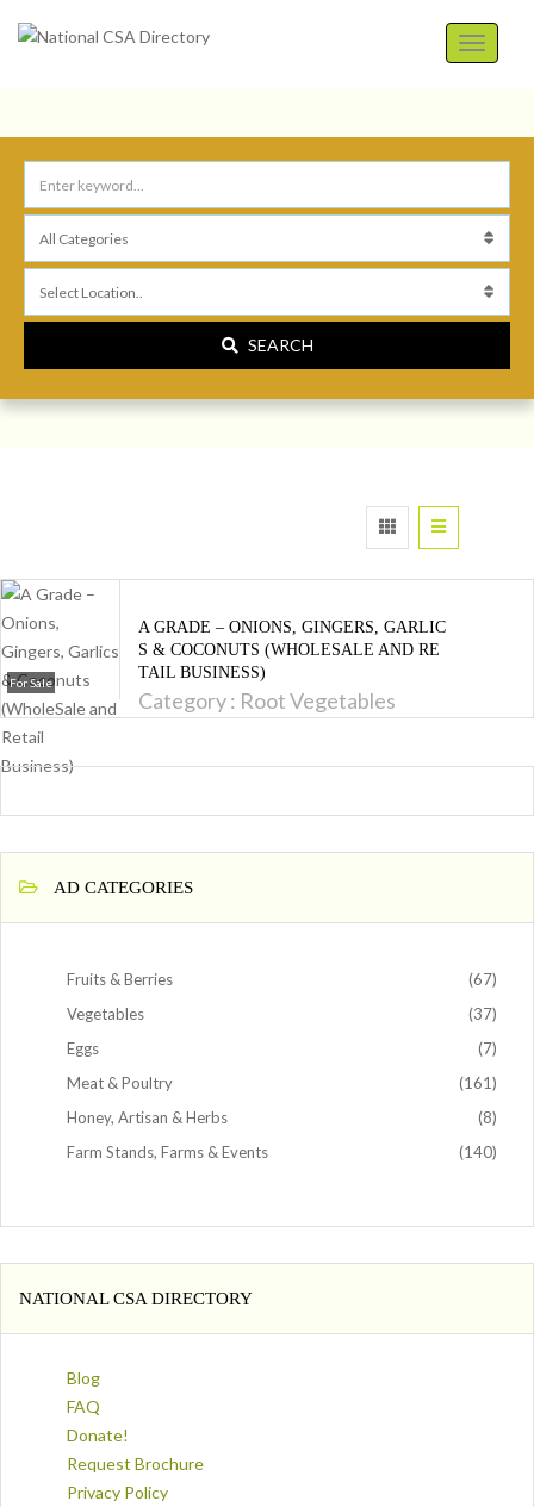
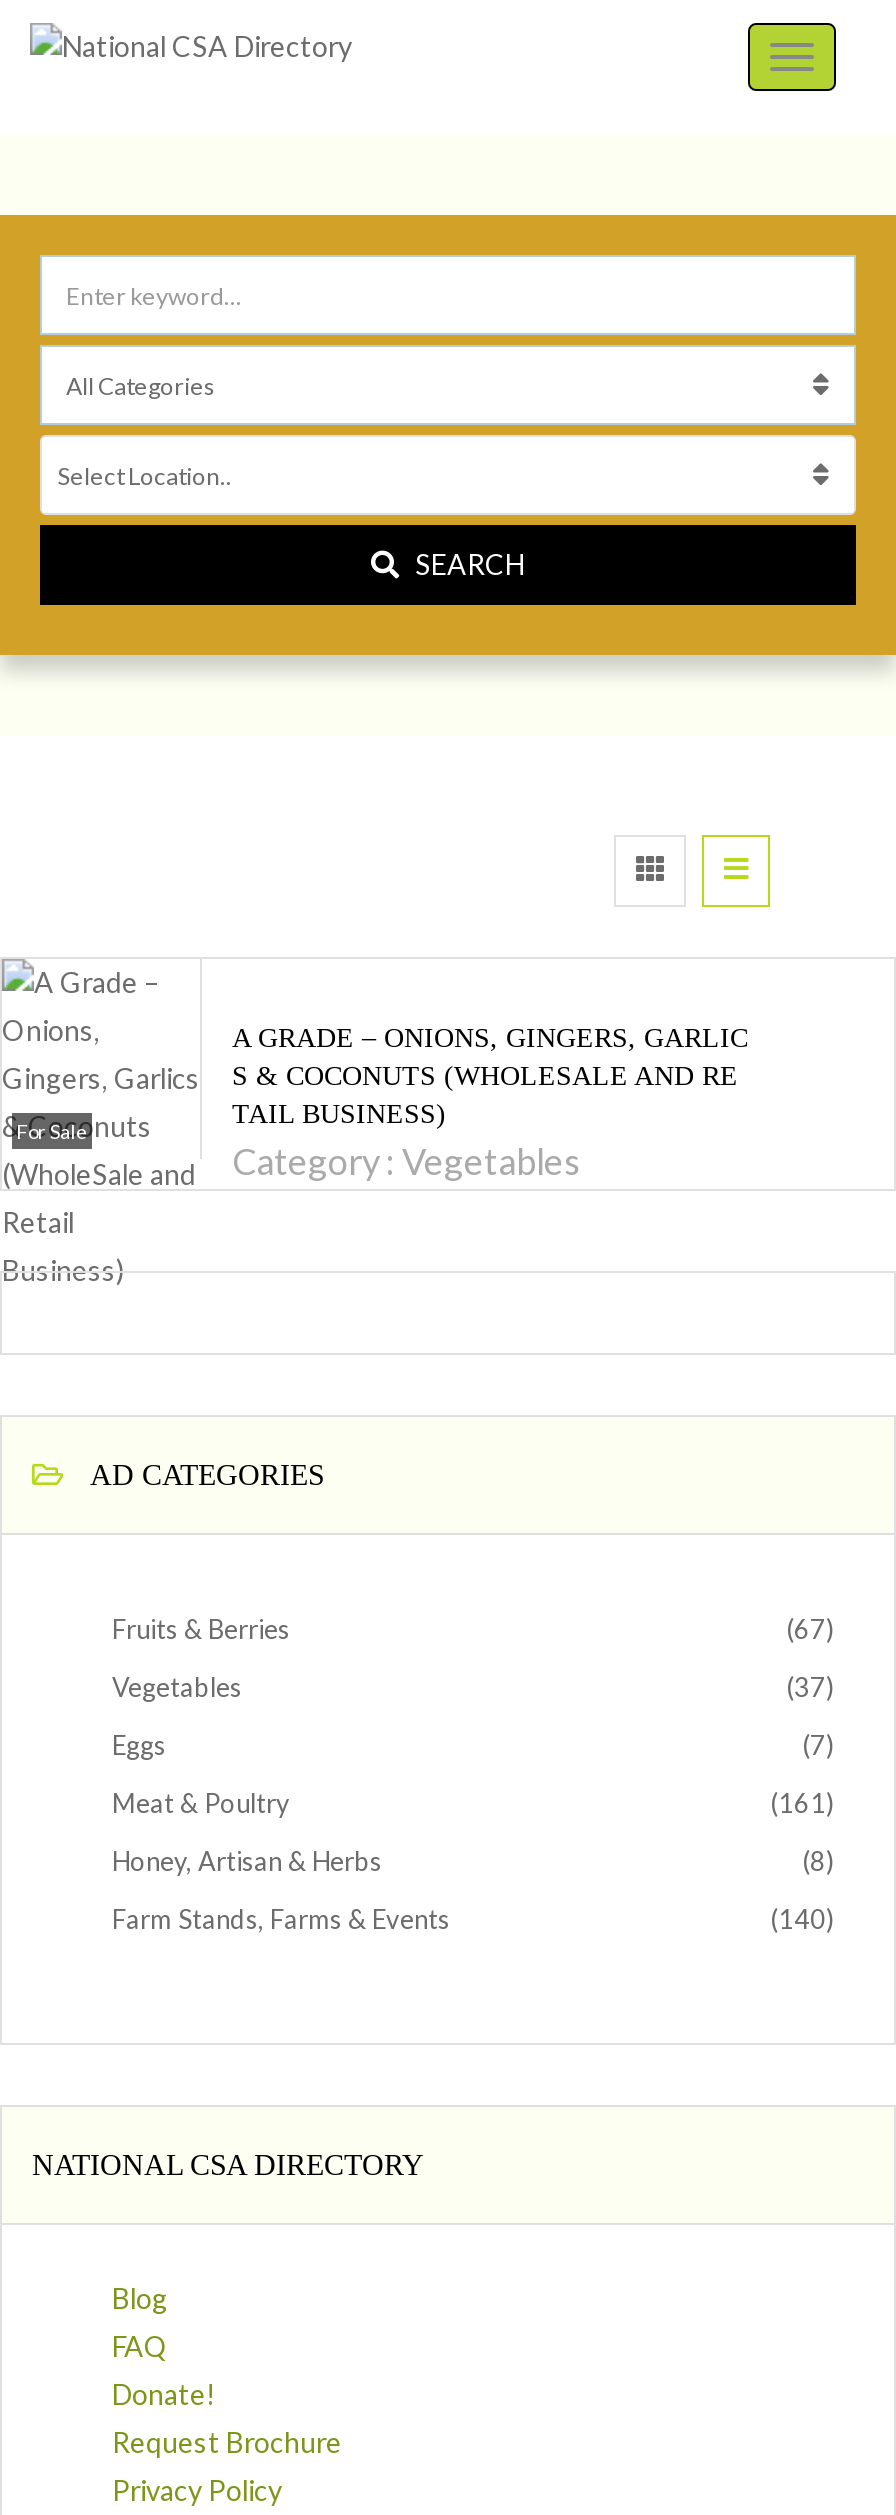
+ Select Location..

- Category : Root Vegetables
+ Category : Vegetables
